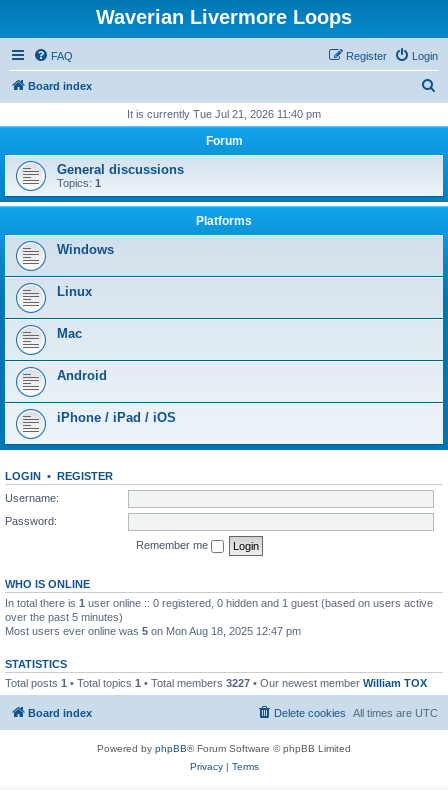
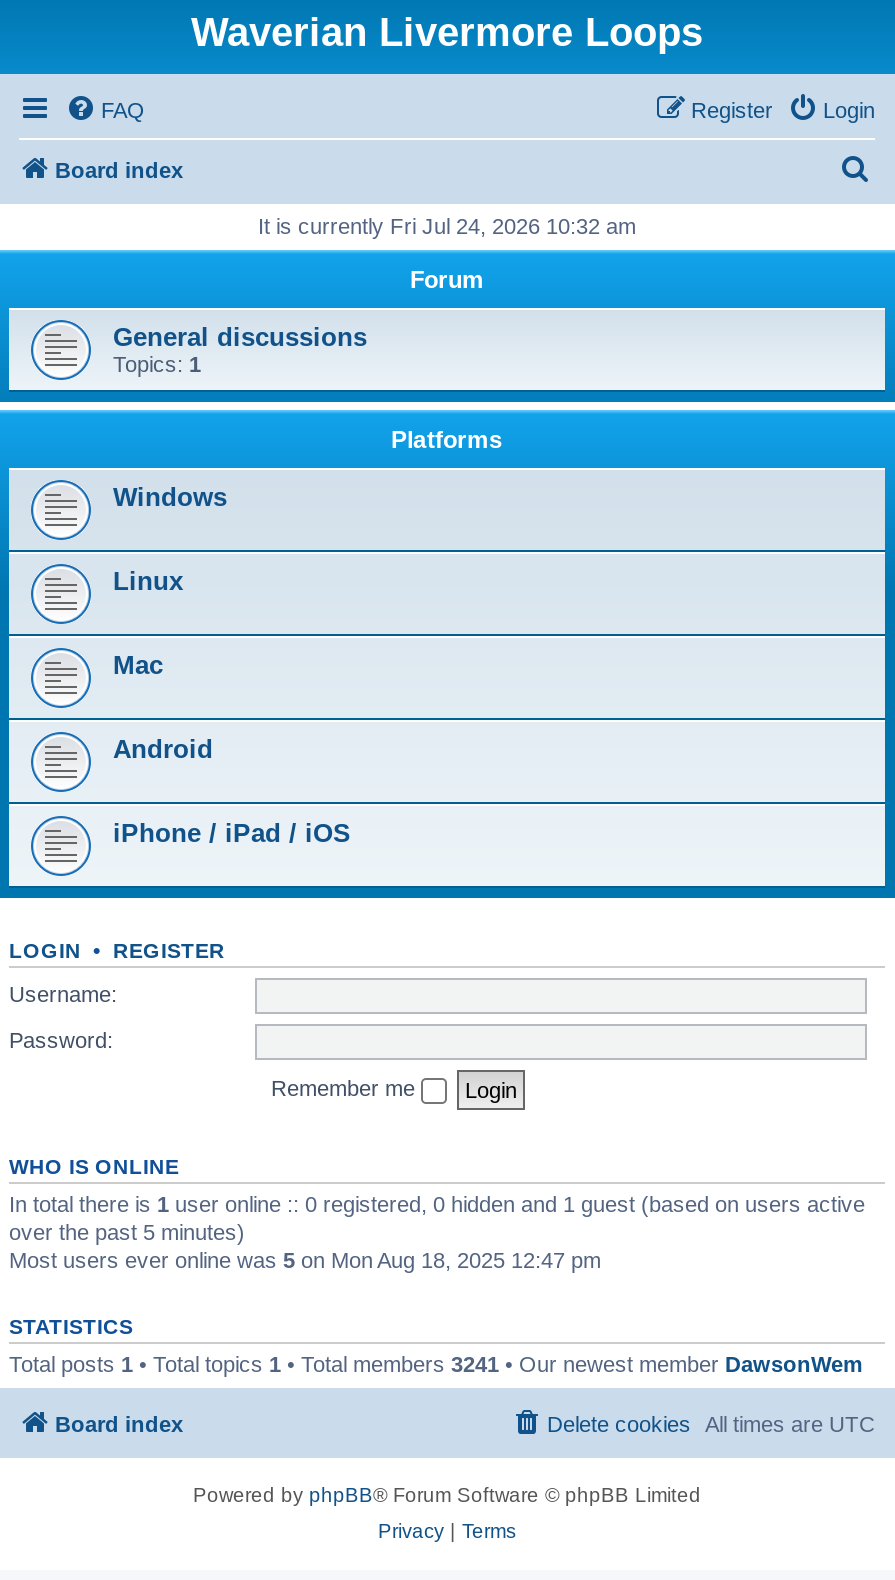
- It is currently Tue Jul 21, 2026 11:40 pm
+ It is currently Fri Jul 24, 2026 10:32 am

- Total posts 1 • Total topics 1 • Total members 3227 • Our newest member William TOX
+ Total posts 1 • Total topics 1 • Total members 3241 • Our newest member DawsonWem
